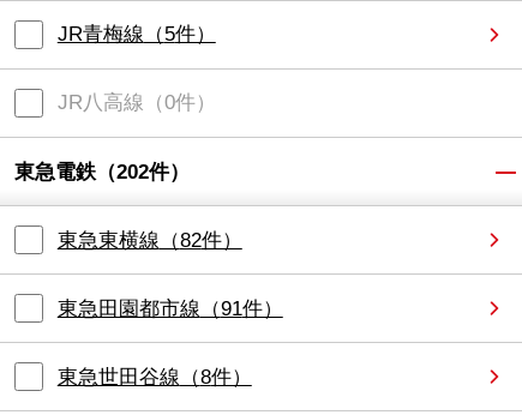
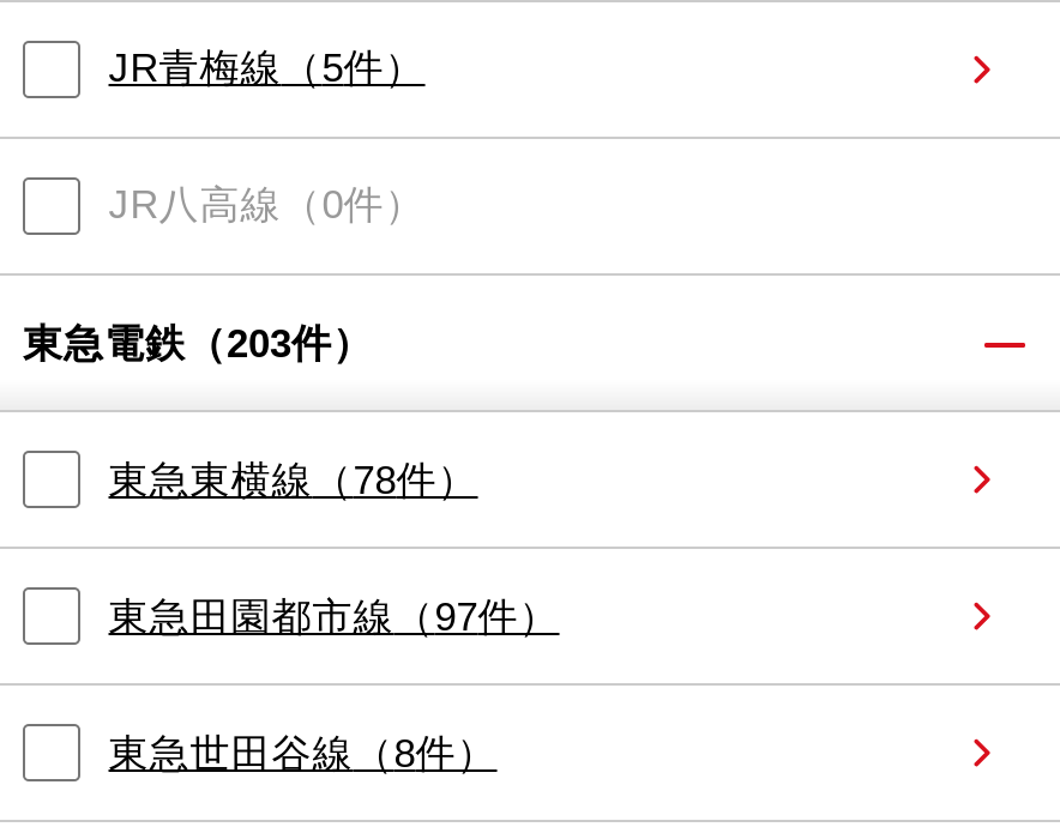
- 東急電鉄（202件）
+ 東急電鉄（203件）

- 東急東横線（82件）
+ 東急東横線（78件）

- 東急田園都市線（91件）
+ 東急田園都市線（97件）
